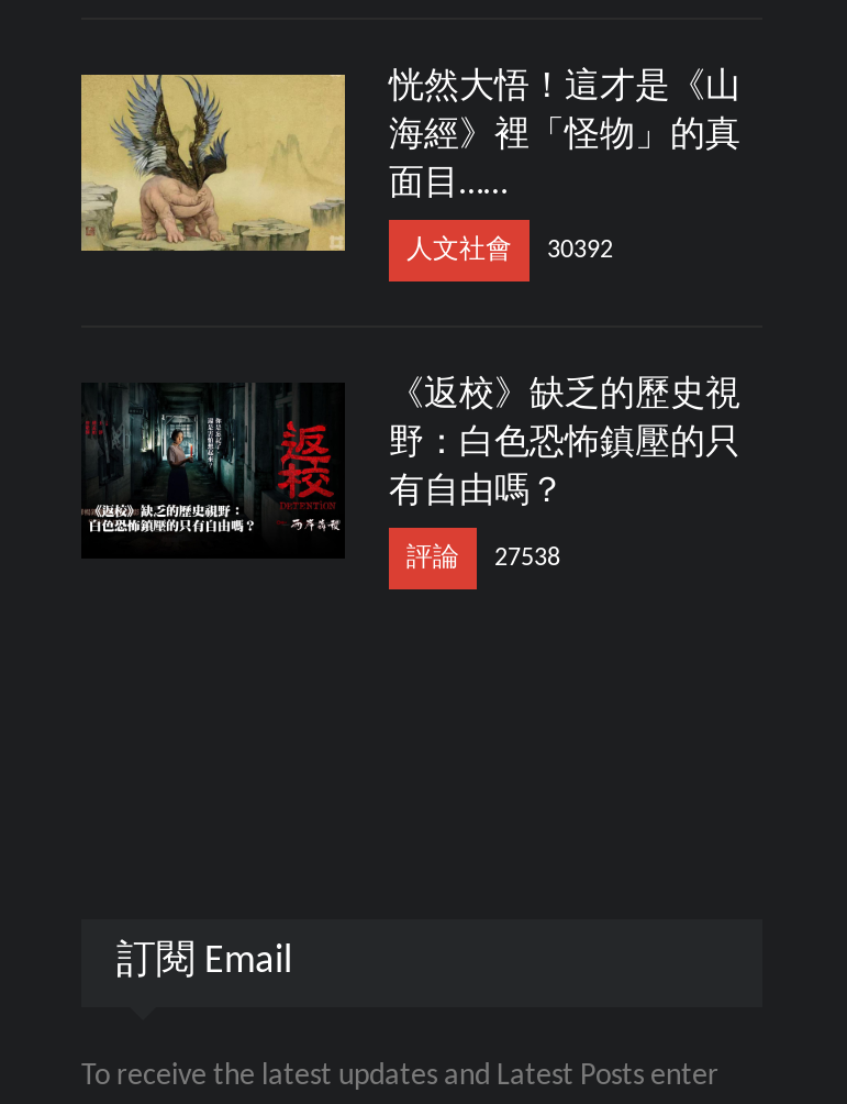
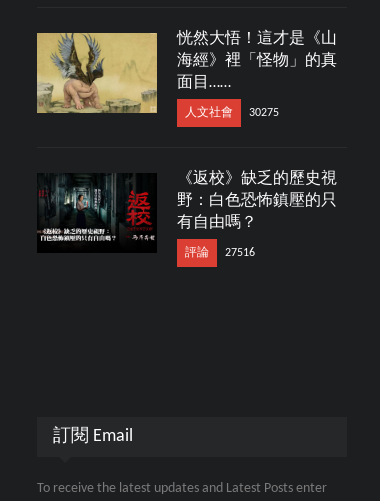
- 人文社會 30392
+ 人文社會 30275

- 評論 27538
+ 評論 27516
